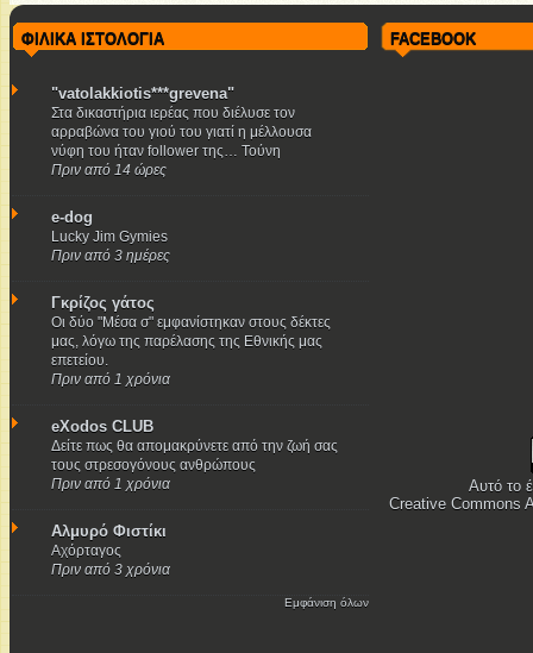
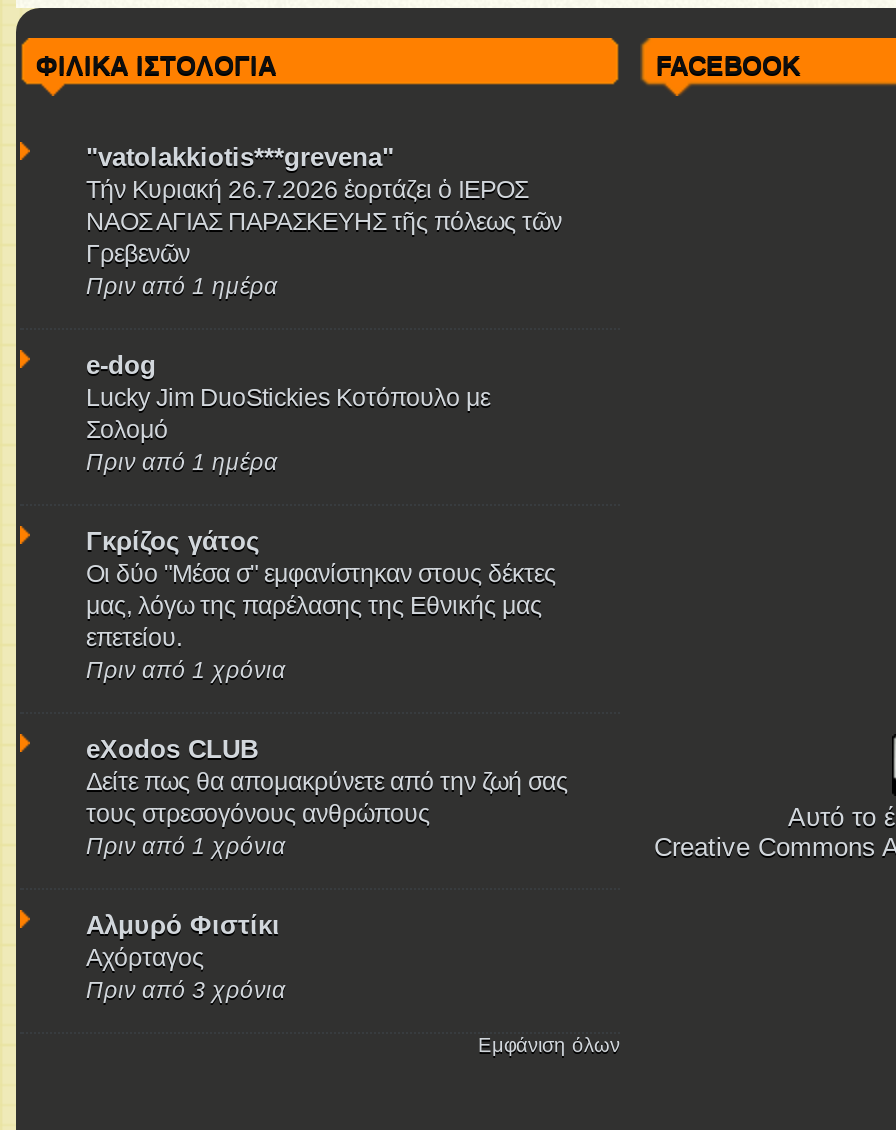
- Στα δικαστήρια ιερέας που διέλυσε τον
- αρραβώνα του γιού του γιατί η μέλλουσα
- νύφη του ήταν follower της… Τούνη
- Πριν από 14 ώρες
+ Τήν Κυριακή 26.7.2026 ἑορτάζει ὁ ΙΕΡΟΣ
+ ΝΑΟΣ ΑΓΙΑΣ ΠΑΡΑΣΚΕΥΗΣ τῆς πόλεως τῶν
+ Γρεβενῶν
+ Πριν από 1 ημέρα

- Lucky Jim Gymies
- Πριν από 3 ημέρες
+ Lucky Jim DuoStickies Κοτόπουλο με
+ Σολομό
+ Πριν από 1 ημέρα
